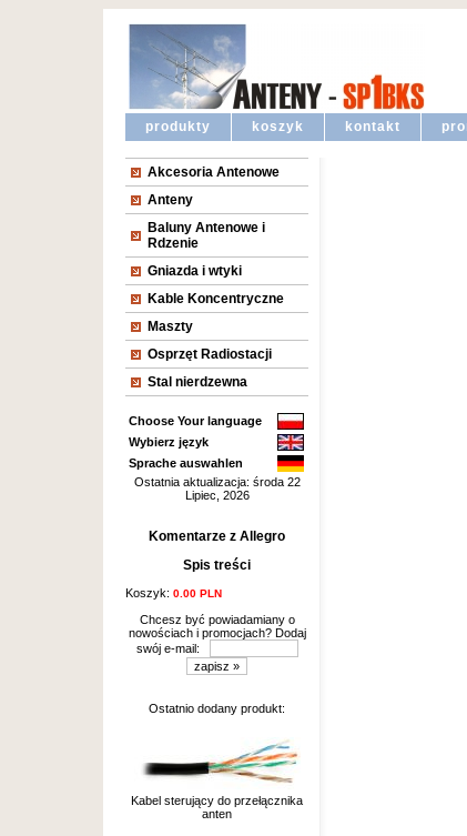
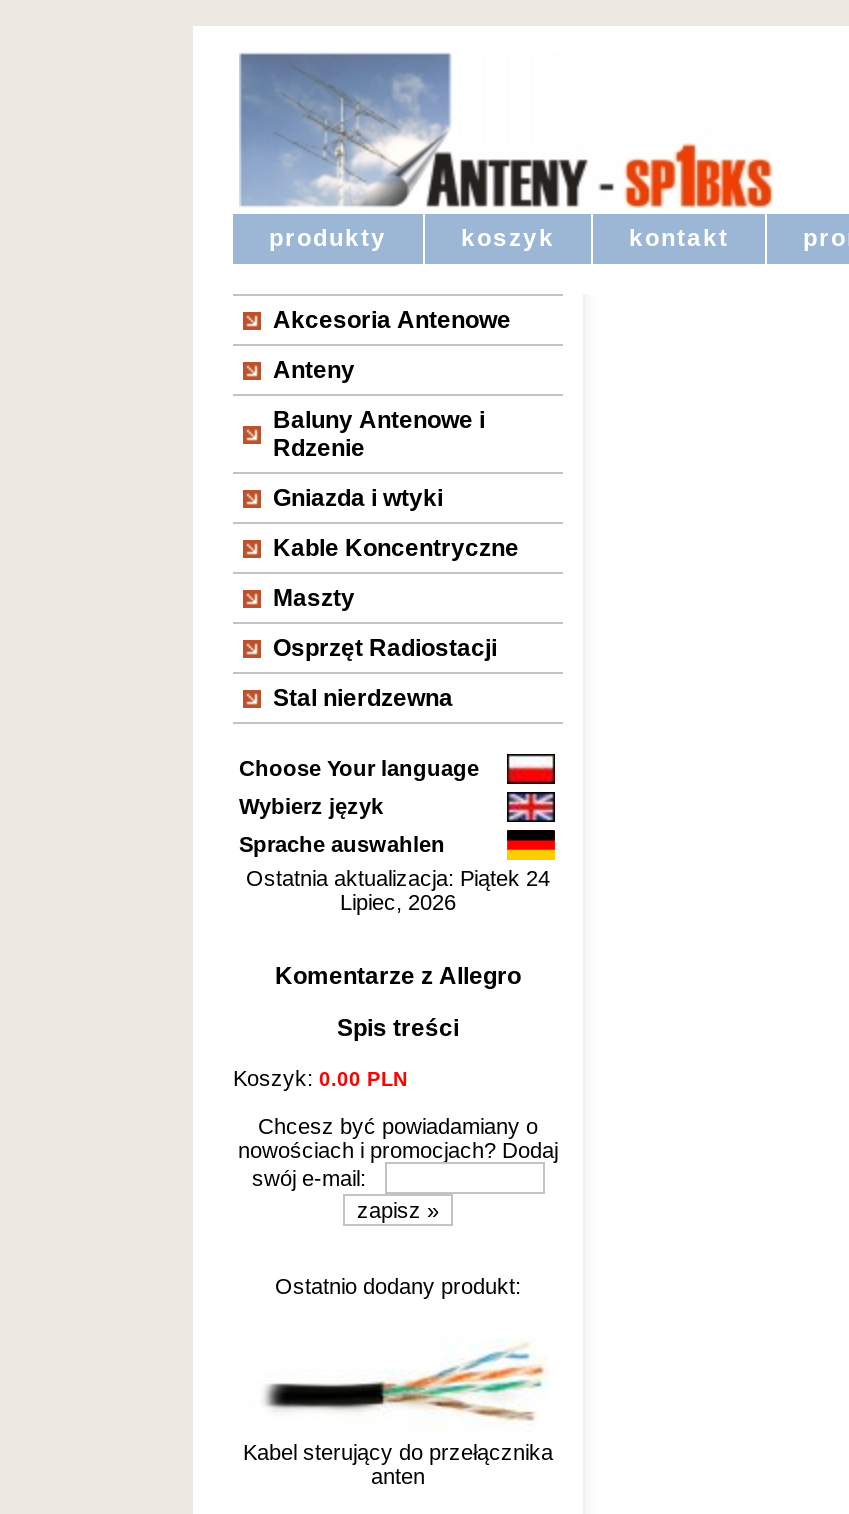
- Ostatnia aktualizacja: środa 22
+ Ostatnia aktualizacja: Piątek 24
